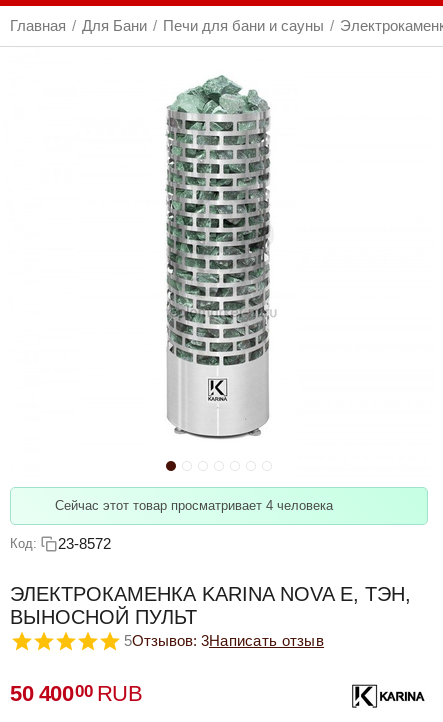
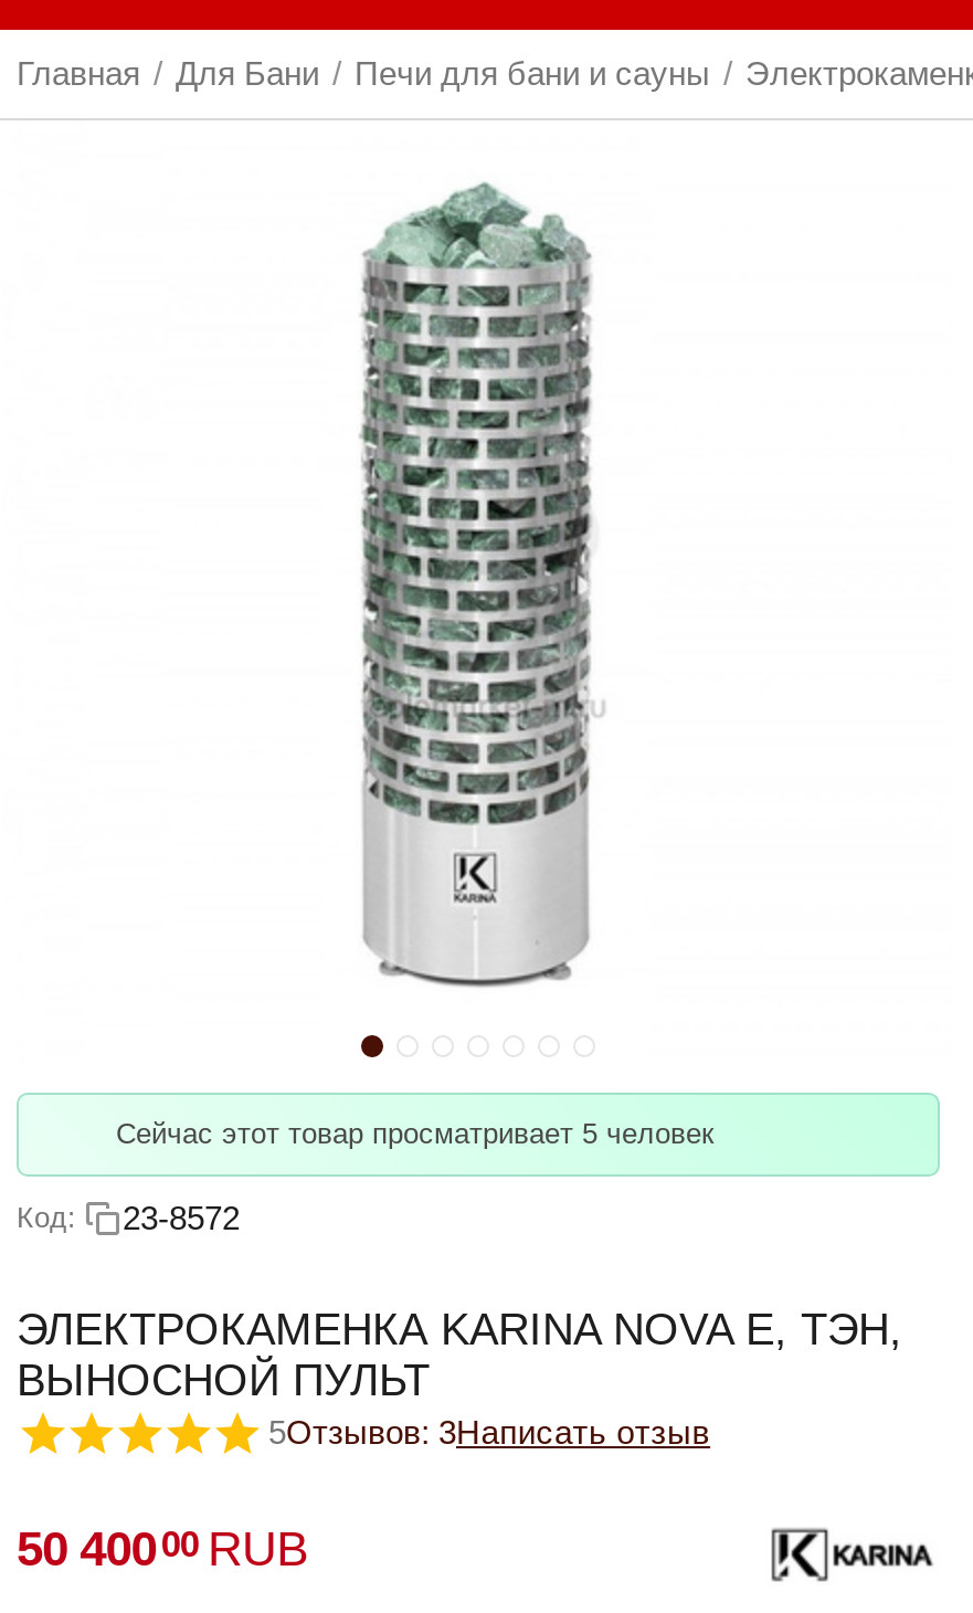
- Сейчас этот товар просматривает 4 человека
+ Сейчас этот товар просматривает 5 человек
